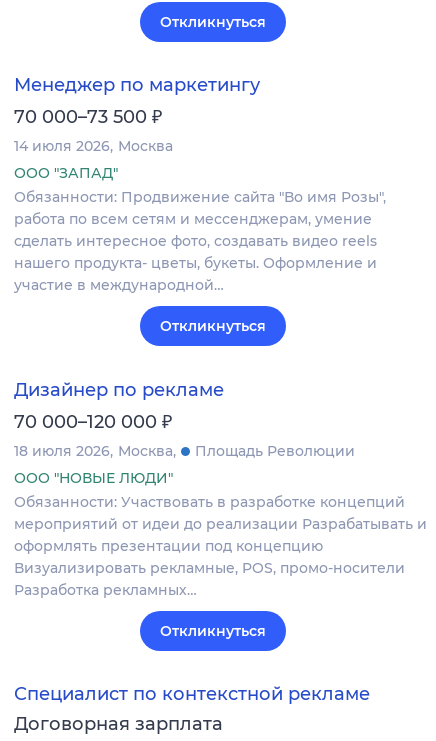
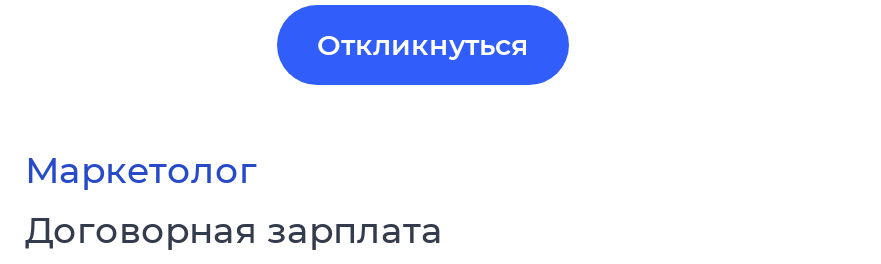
- Менеджер по маркетингу
- 70 000–73 500 ₽
- 14 июля 2026 Москва
- ООО "ЗАПАД"
- Обязанности: Продвижение сайта "Во имя Розы",
- работа по всем сетям и мессенджерам, умение
- сделать интересное фото, создавать видео reels
- нашего продукта- цветы, букеты. Оформление и
- участие в международной…
- Откликнуться
- Дизайнер по рекламе
- 70 000–120 000 ₽
- 18 июля 2026 Москва
- Площадь Революции
- ООО "НОВЫЕ ЛЮДИ"
- Обязанности: Участвовать в разработке концепций
- мероприятий от идеи до реализации Разрабатывать и
- оформлять презентации под концепцию
- Визуализировать рекламные, POS, промо-носители
- Разработка рекламных…
- Откликнуться
- Специалист по контекстной рекламе
+ Маркетолог
